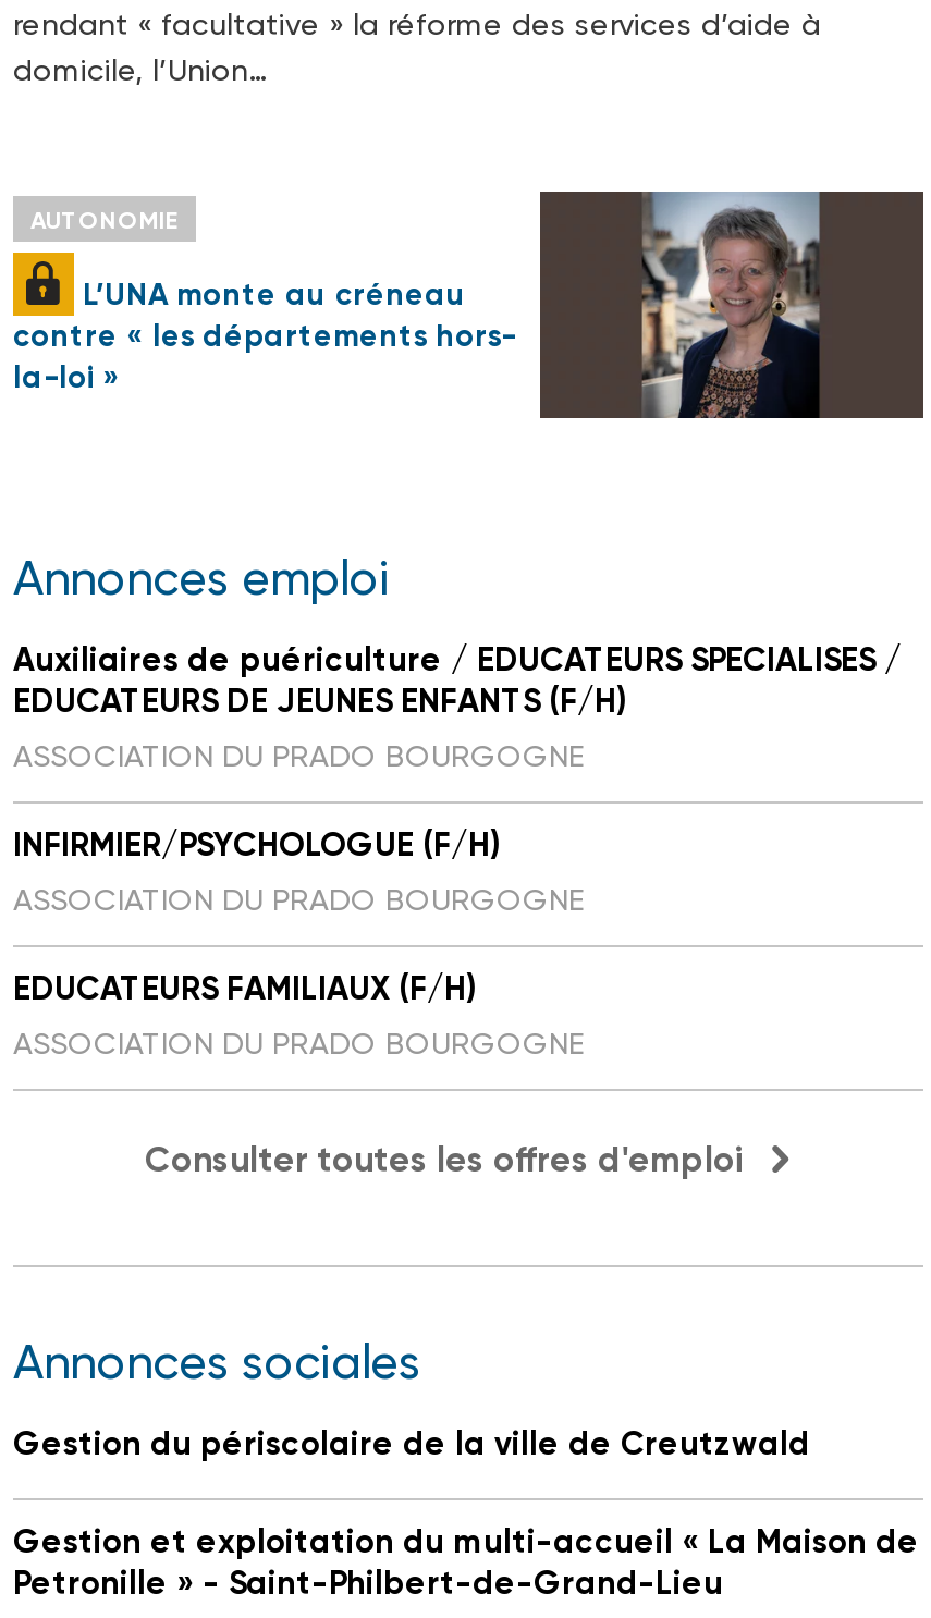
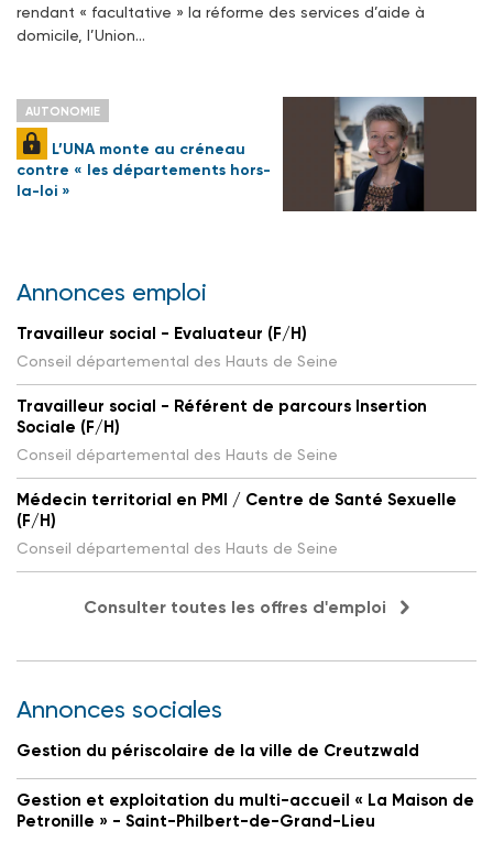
- Auxiliaires de puériculture / EDUCATEURS SPECIALISES /
- EDUCATEURS DE JEUNES ENFANTS (F/H)
- ASSOCIATION DU PRADO BOURGOGNE
+ Travailleur social - Evaluateur (F/H)
+ Conseil départemental des Hauts de Seine

- INFIRMIER/PSYCHOLOGUE (F/H)
- ASSOCIATION DU PRADO BOURGOGNE
+ Travailleur social - Référent de parcours Insertion
+ Sociale (F/H)
+ Conseil départemental des Hauts de Seine

- EDUCATEURS FAMILIAUX (F/H)
- ASSOCIATION DU PRADO BOURGOGNE
+ Médecin territorial en PMI / Centre de Santé Sexuelle
+ (F/H)
+ Conseil départemental des Hauts de Seine
